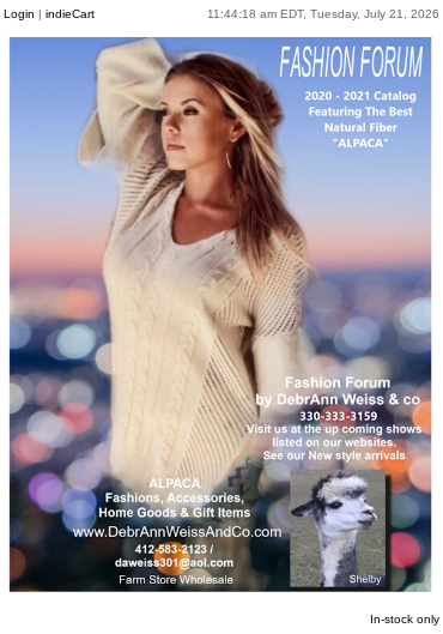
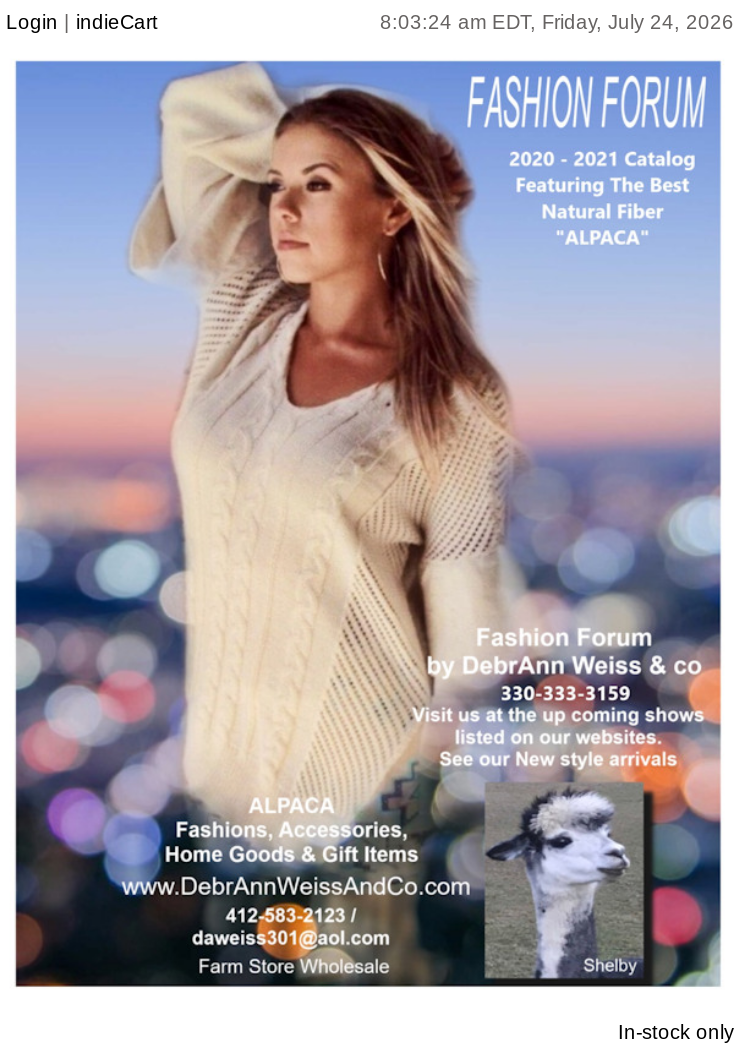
- 11:44:18 am EDT, Tuesday, July 21, 2026
+ 8:03:24 am EDT, Friday, July 24, 2026
